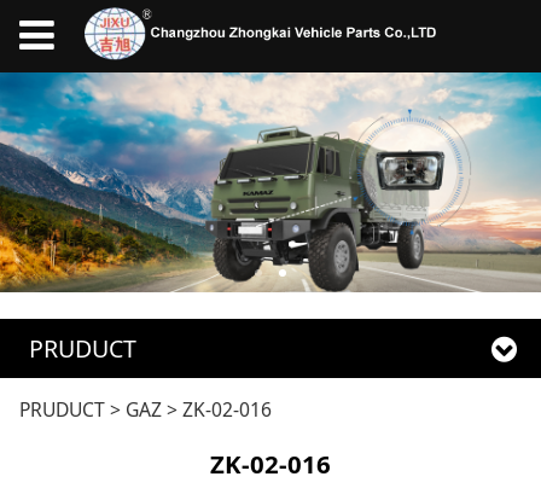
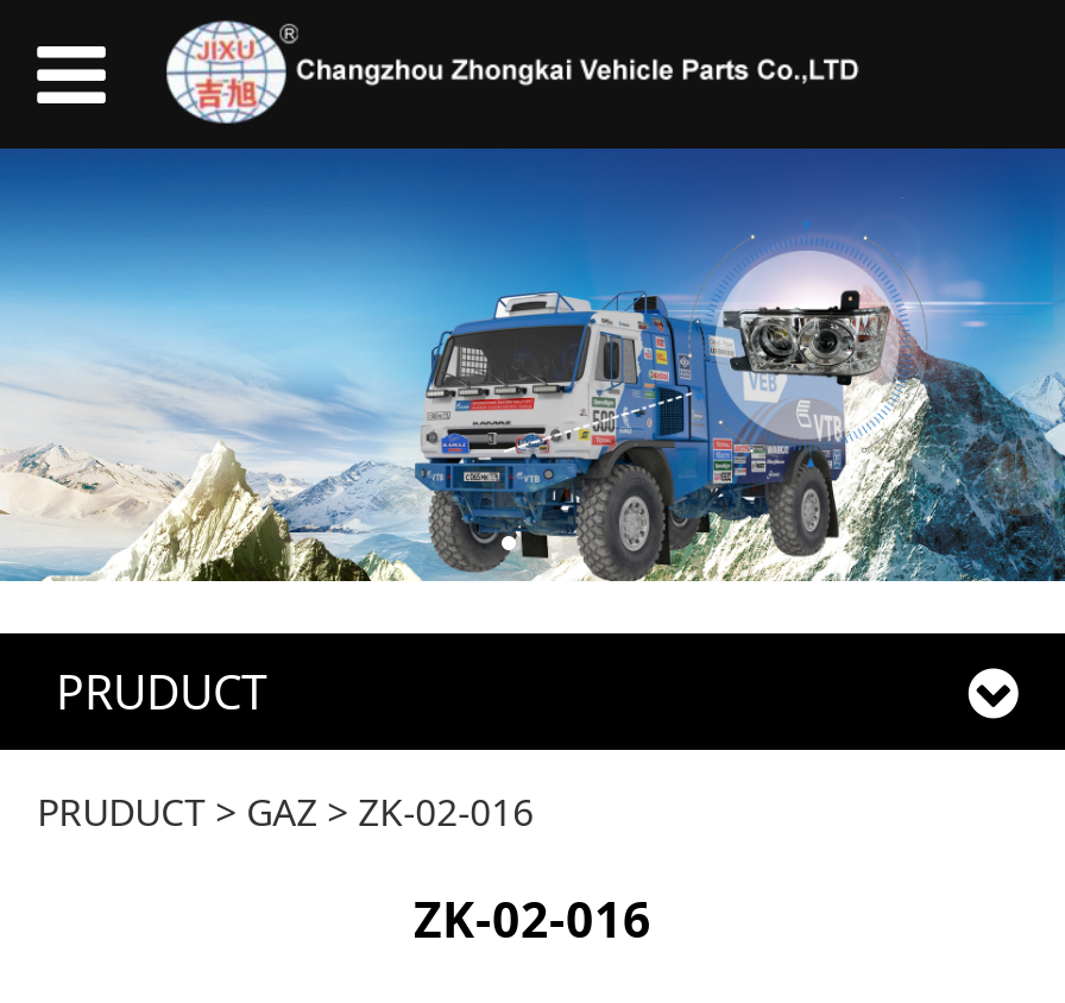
- [image]
+ [image]
